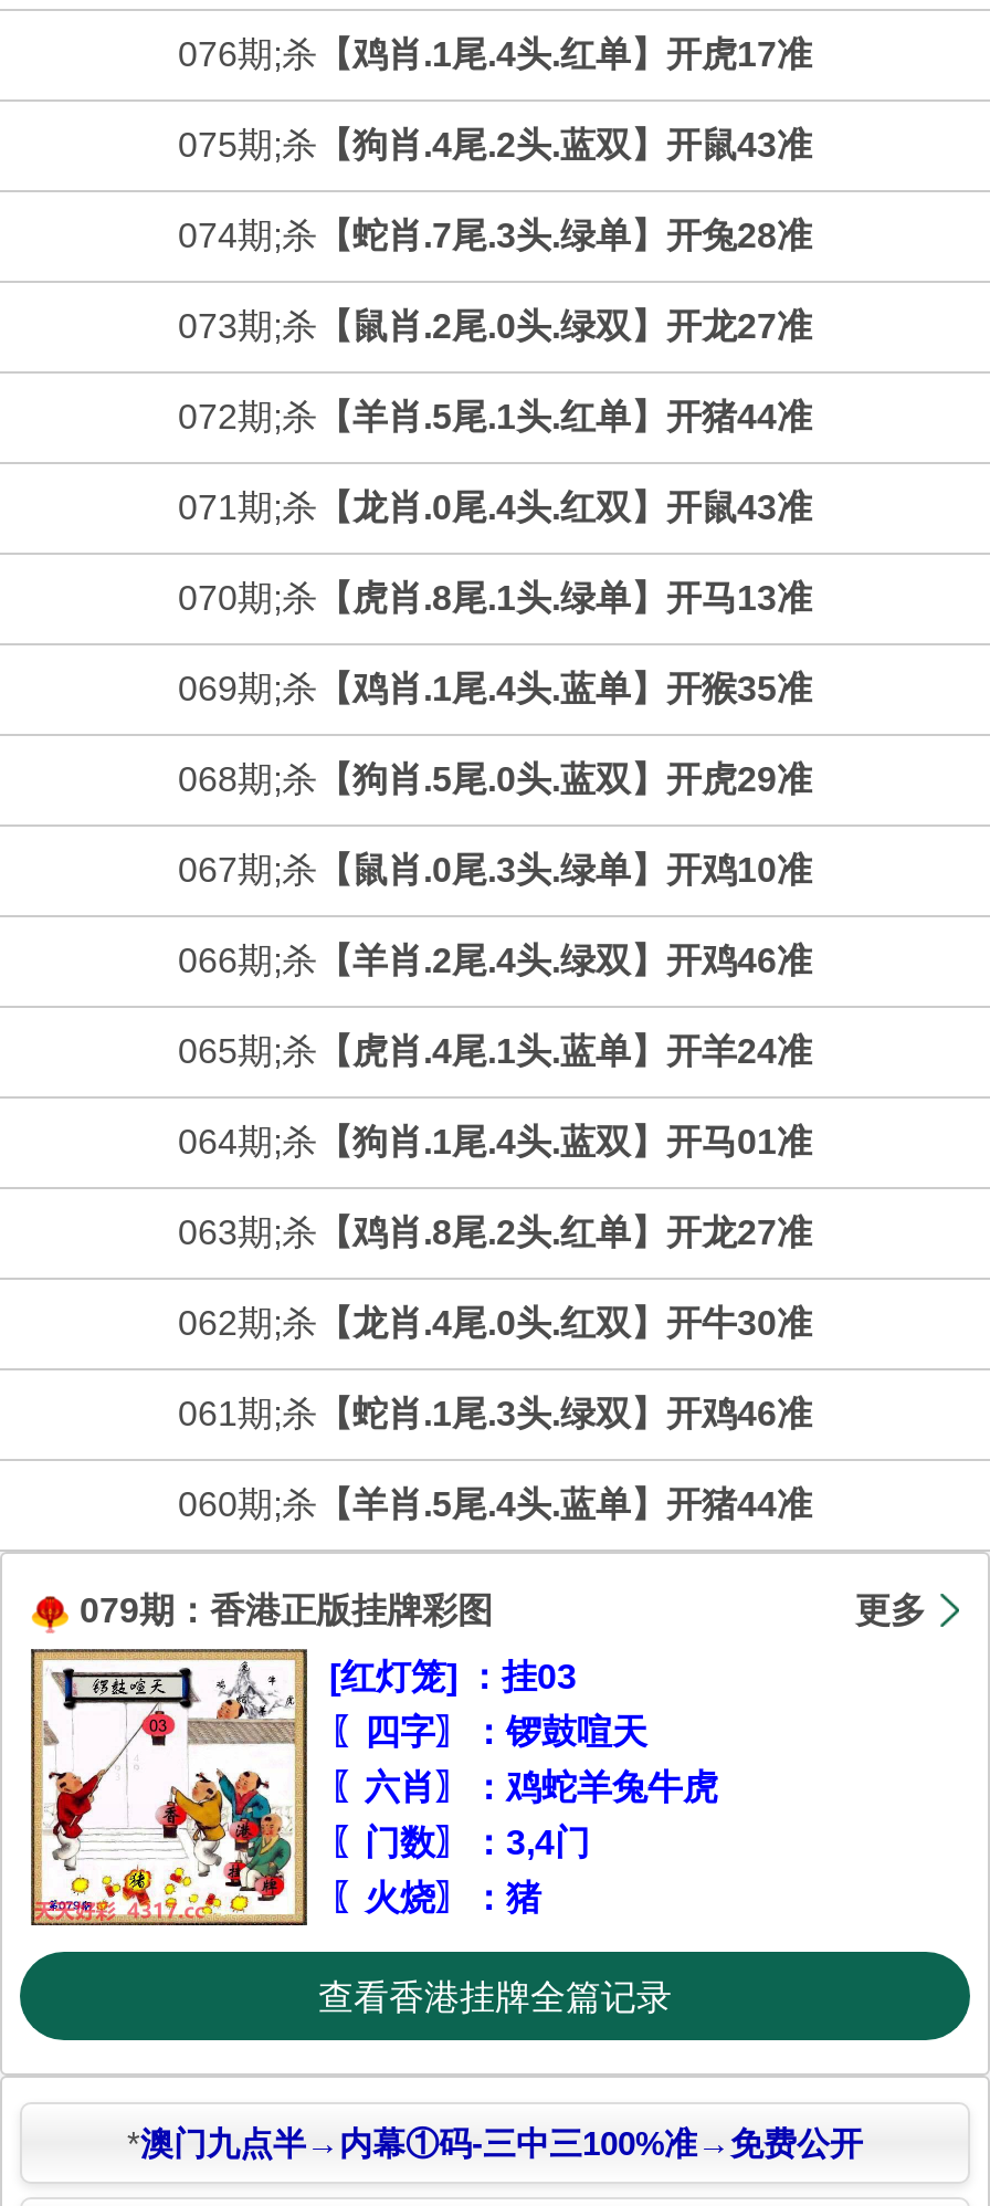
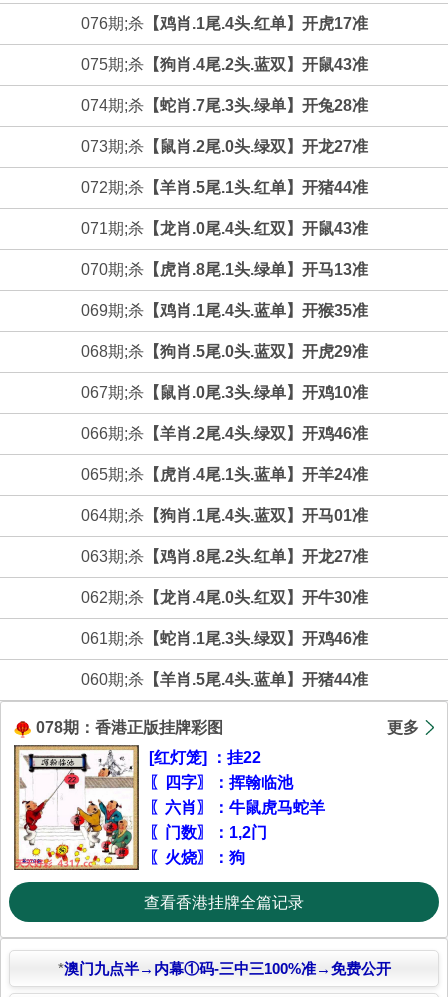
- 079期：香港正版挂牌彩图
+ 078期：香港正版挂牌彩图

- [红灯笼] ：挂03
+ [红灯笼] ：挂22

- 〖四字〗：锣鼓喧天
+ 〖四字〗：挥翰临池

- 〖六肖〗：鸡蛇羊兔牛虎
+ 〖六肖〗：牛鼠虎马蛇羊

- 〖门数〗：3,4门
+ 〖门数〗：1,2门

- 〖火烧〗：猪
+ 〖火烧〗：狗
